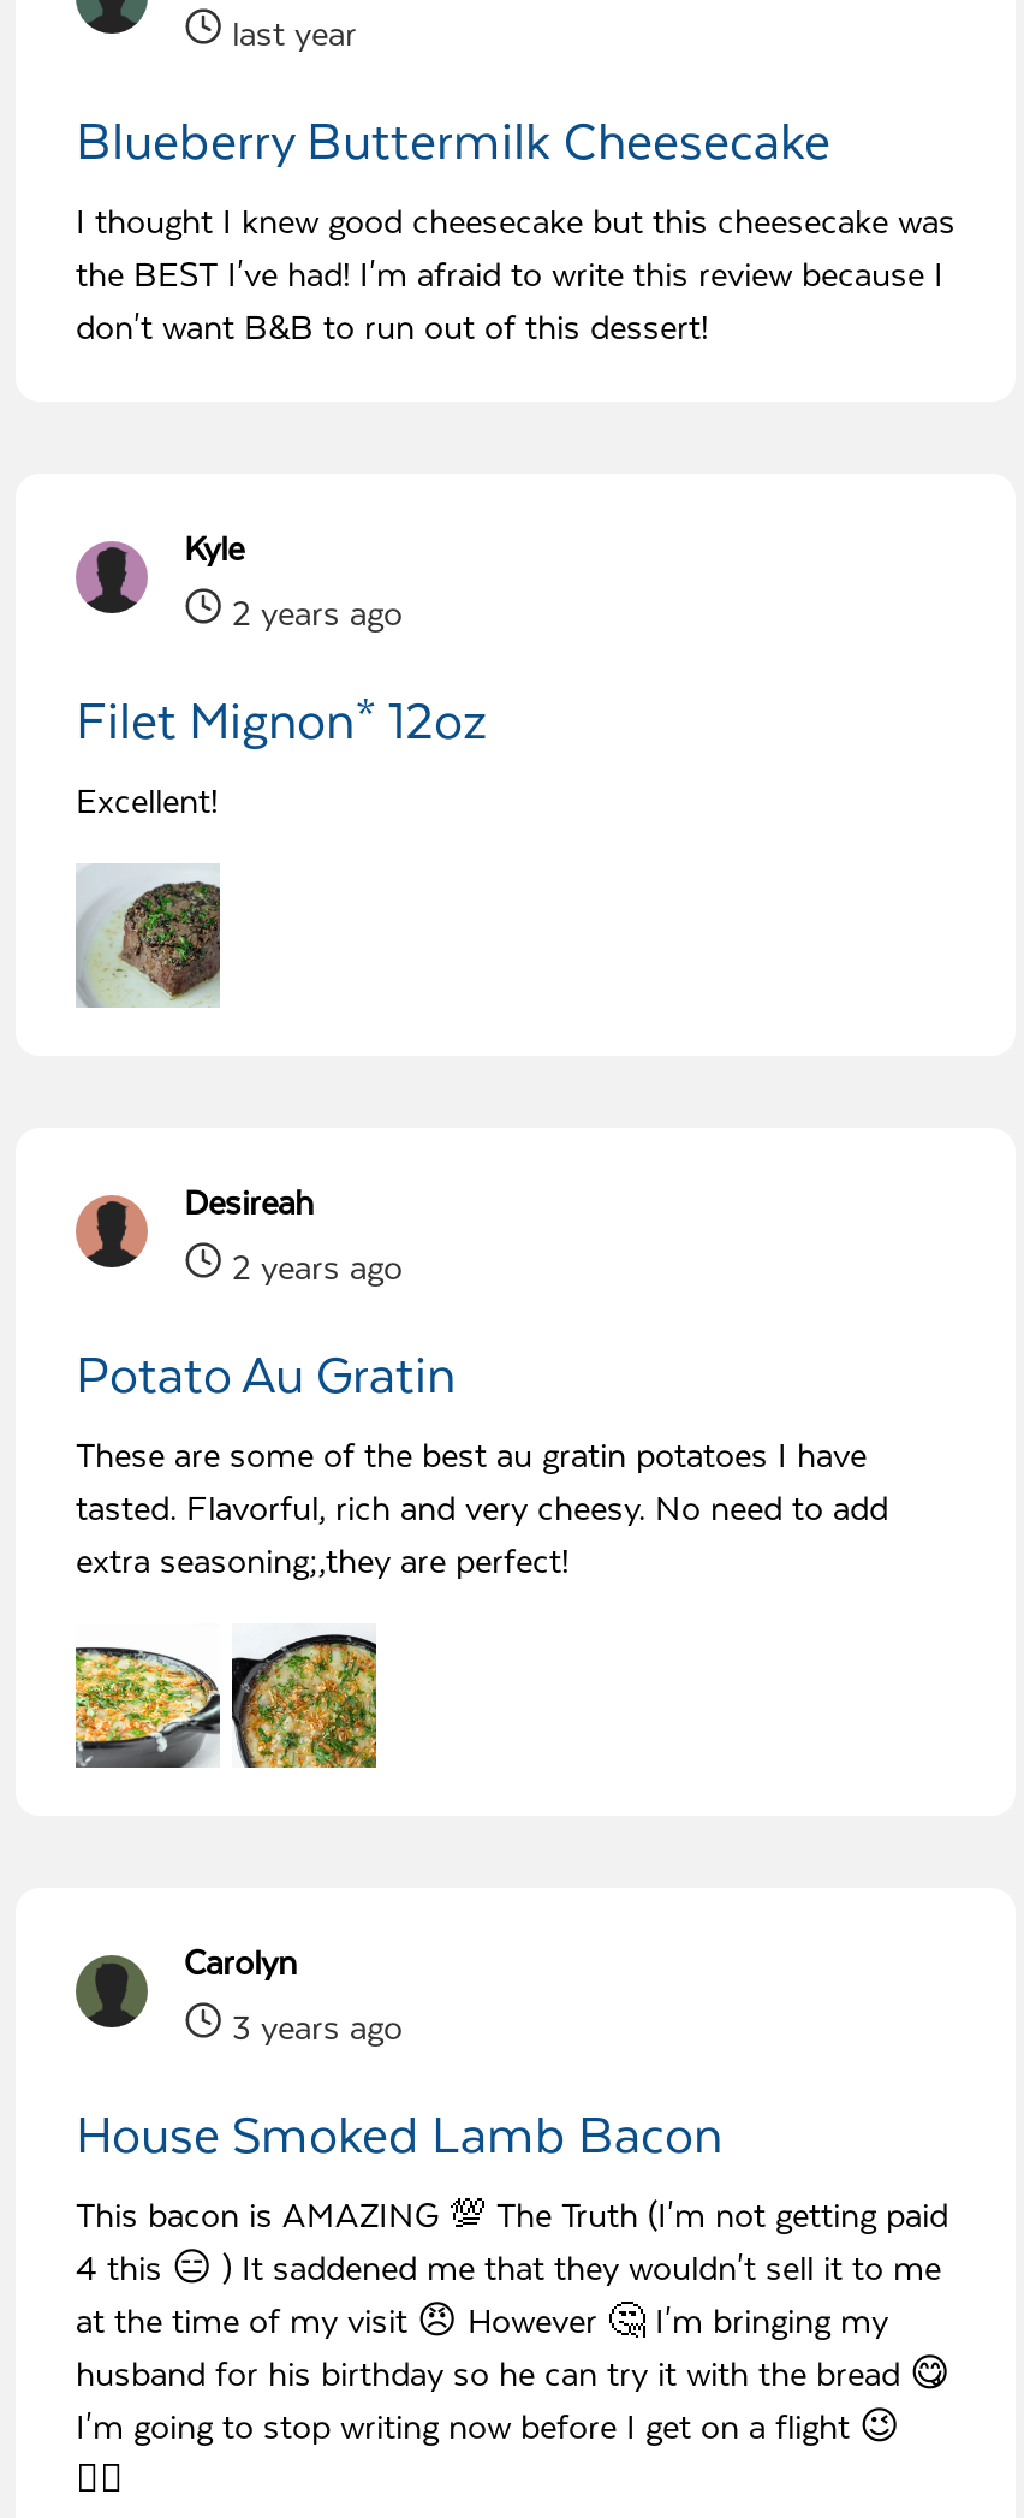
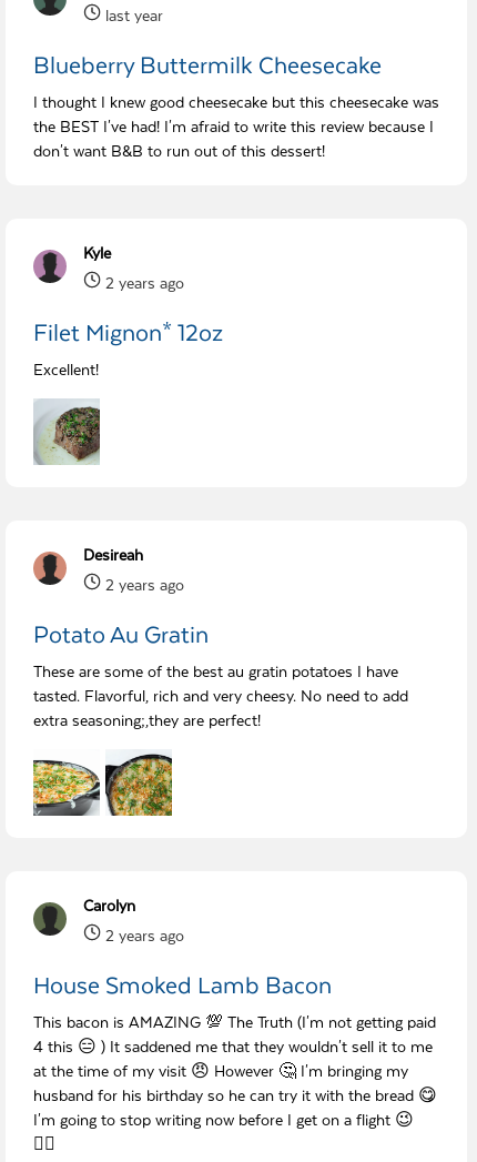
- 3 years ago
+ 2 years ago
